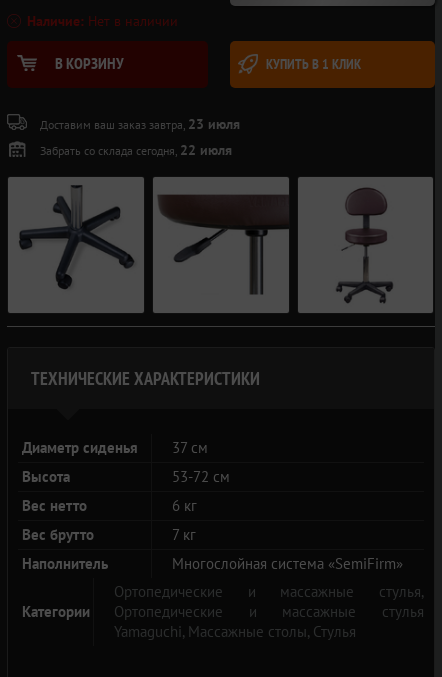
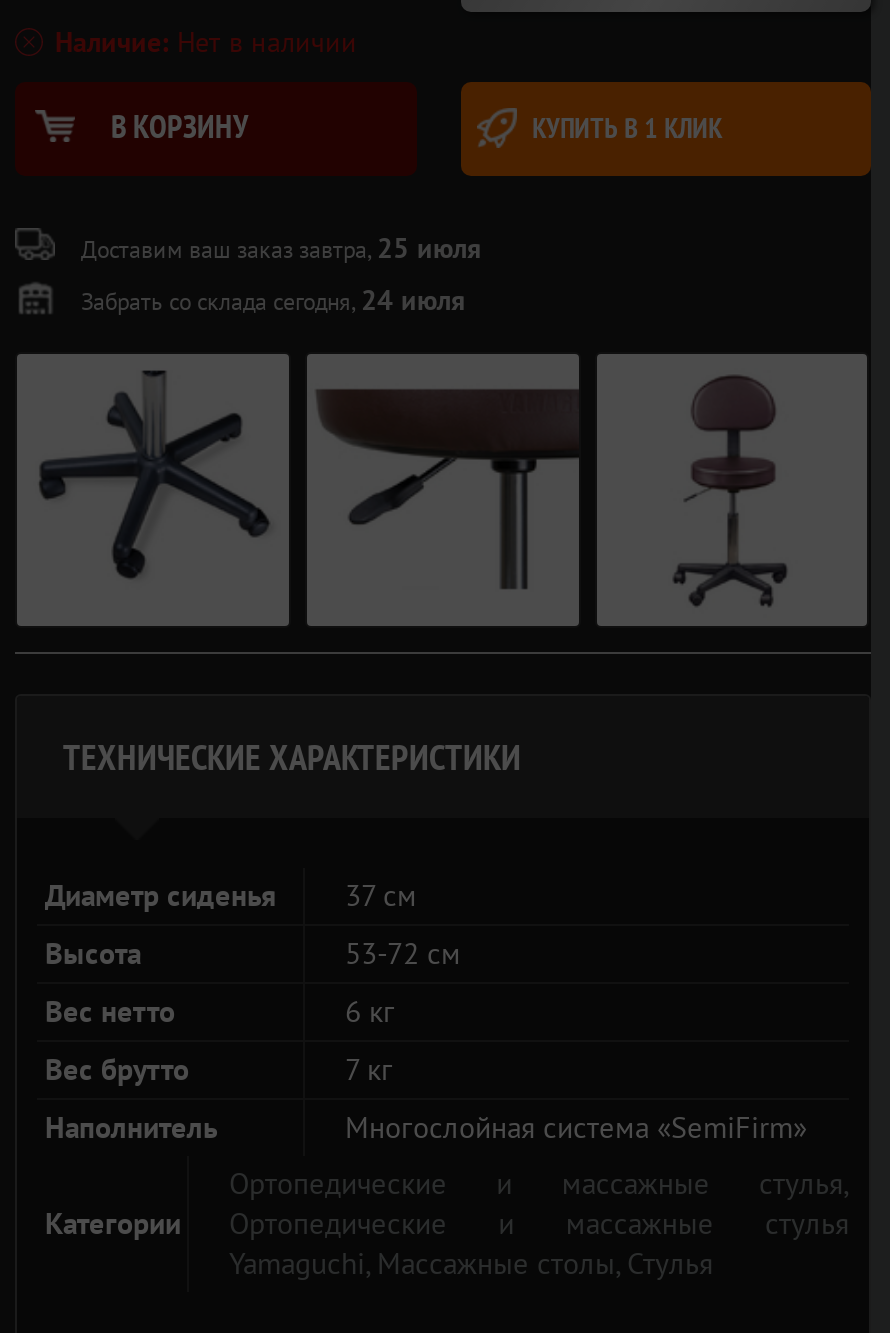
- Доставим ваш заказ завтра, 23 июля
+ Доставим ваш заказ завтра, 25 июля

- Забрать со склада сегодня, 22 июля
+ Забрать со склада сегодня, 24 июля
